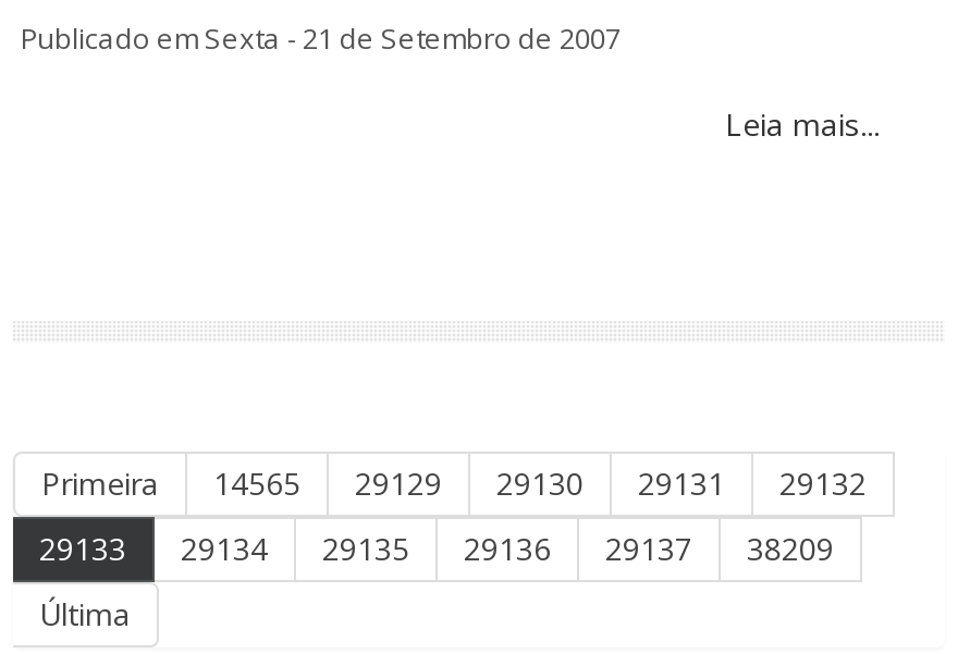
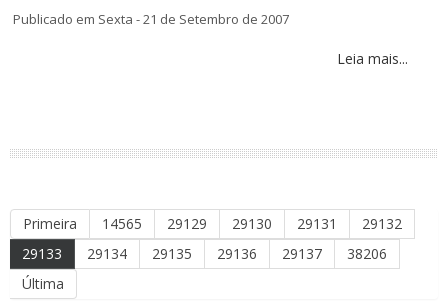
- 29133 29134 29135 29136 29137 38209
+ 29133 29134 29135 29136 29137 38206
